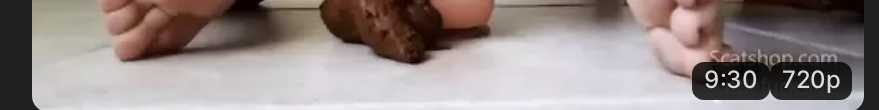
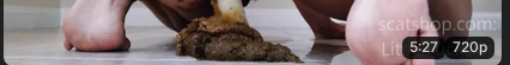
- 9:30 720p
+ 5:27 720p
